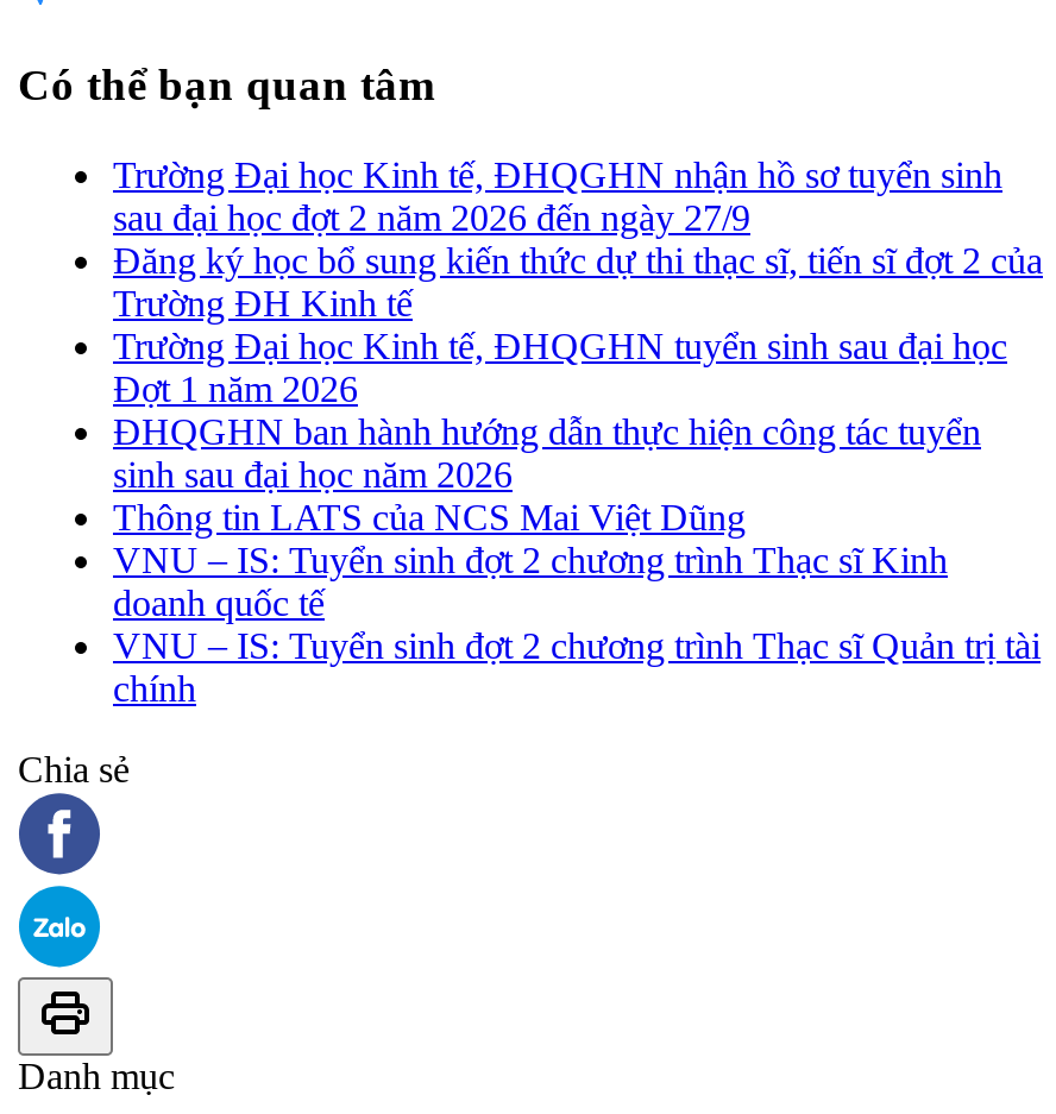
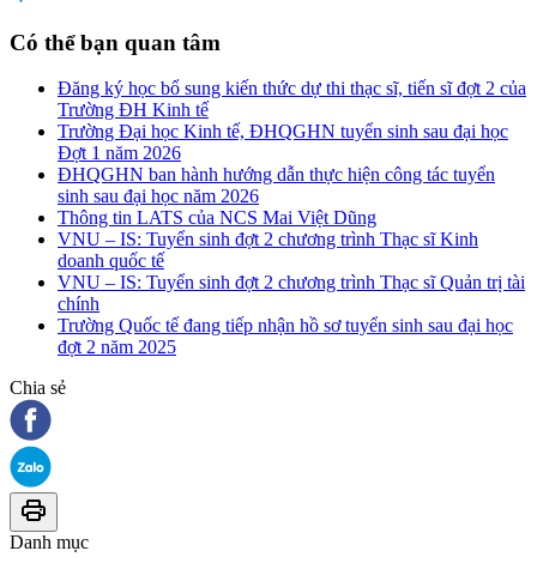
- Trường Đại học Kinh tế, ĐHQGHN nhận hồ sơ tuyển sinh
- sau đại học đợt 2 năm 2026 đến ngày 27/9

moved up: Đăng ký học bổ sung kiến thức dự thi thạc sĩ, tiến sĩ đợt 2 của | Trường ĐH Kinh tế | Trường Đại học Kinh tế, ĐHQGHN tuyển sinh sau đại học | ... | VNU – IS: Tuyển sinh đợt 2 chương trình Thạc sĩ Quản trị tài | chính

+ Trường Quốc tế đang tiếp nhận hồ sơ tuyển sinh sau đại học
+ đợt 2 năm 2025
